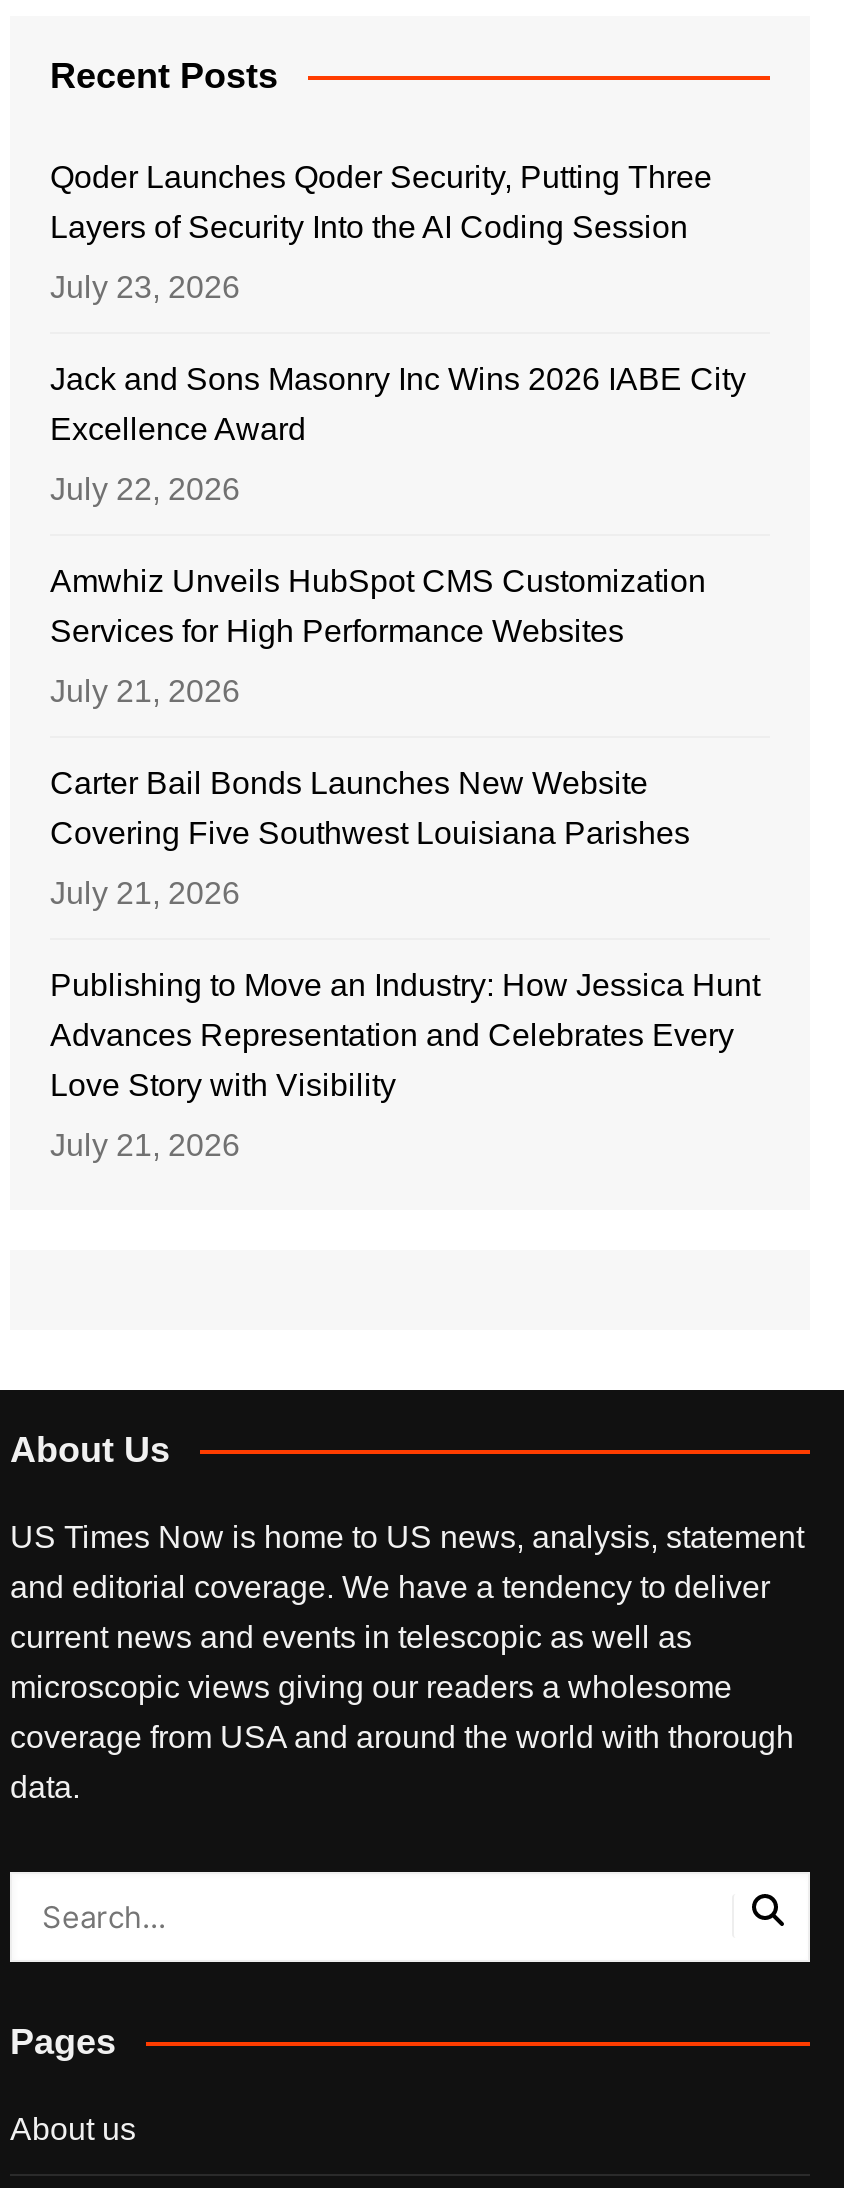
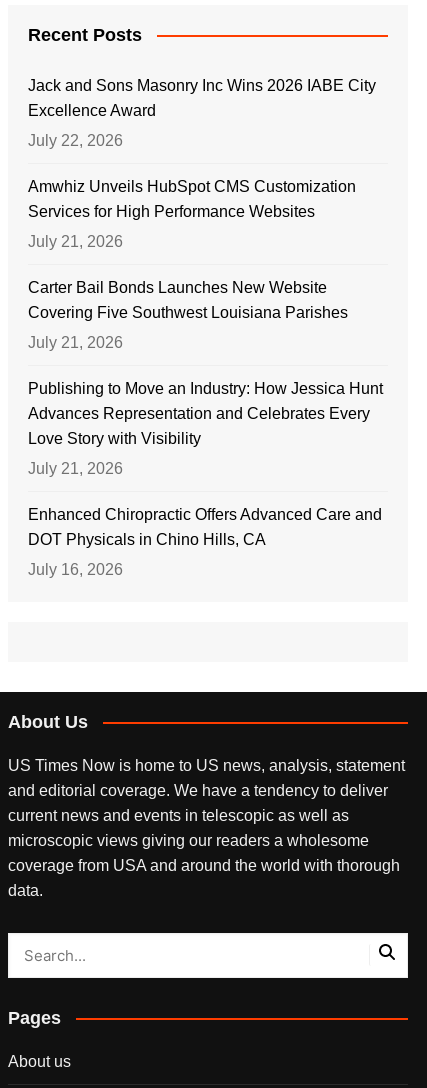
- Qoder Launches Qoder Security, Putting Three
- Layers of Security Into the AI Coding Session
- July 23, 2026

moved up: Jack and Sons Masonry Inc Wins 2026 IABE City | Excellence Award | July 22, 2026 | ... | Love Story with Visibility | July 21, 2026

+ Enhanced Chiropractic Offers Advanced Care and
+ DOT Physicals in Chino Hills, CA
+ July 16, 2026
